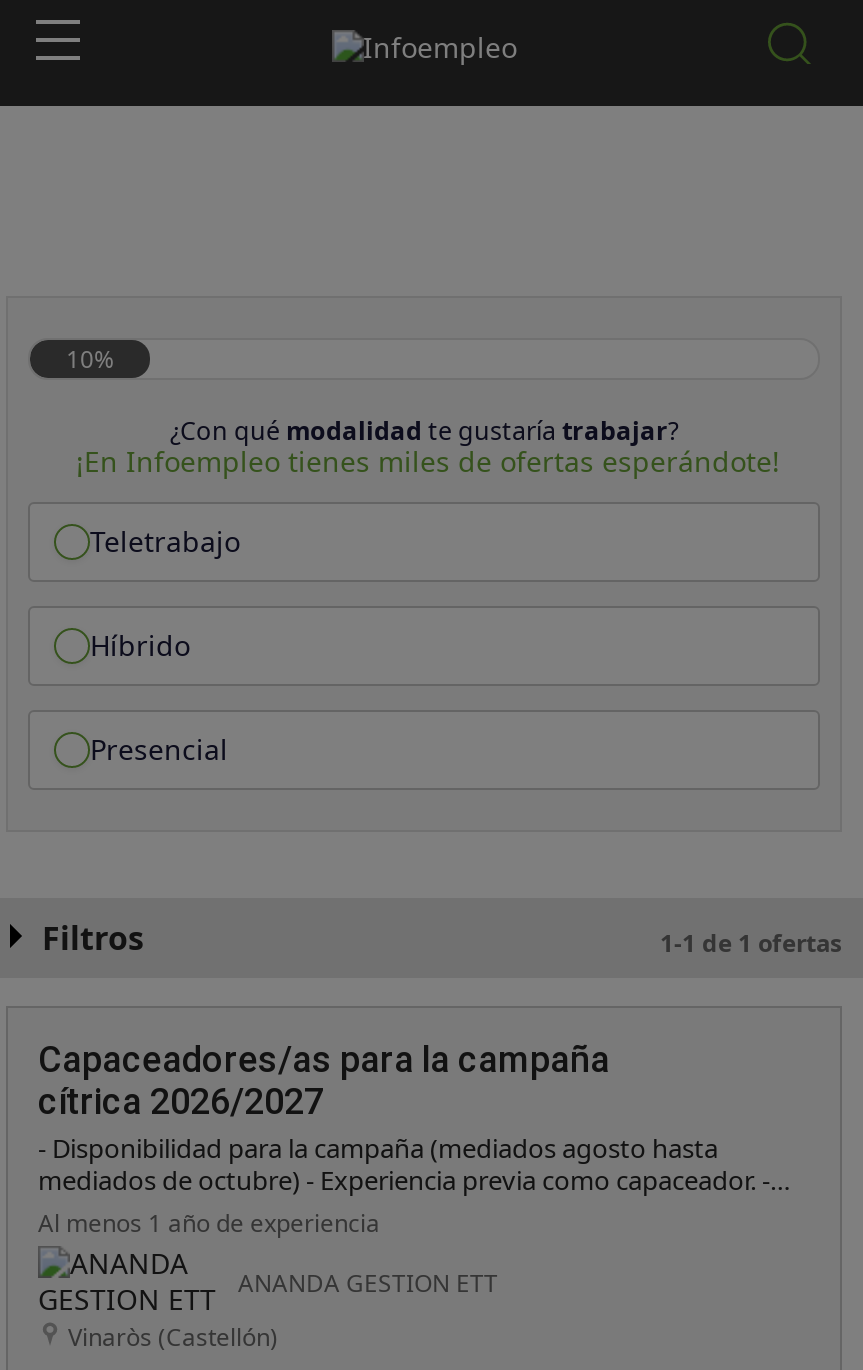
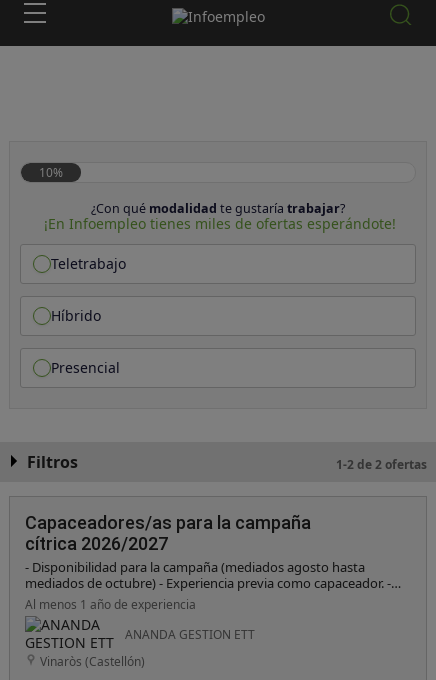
- 1-1 de 1 ofertas
+ 1-2 de 2 ofertas
